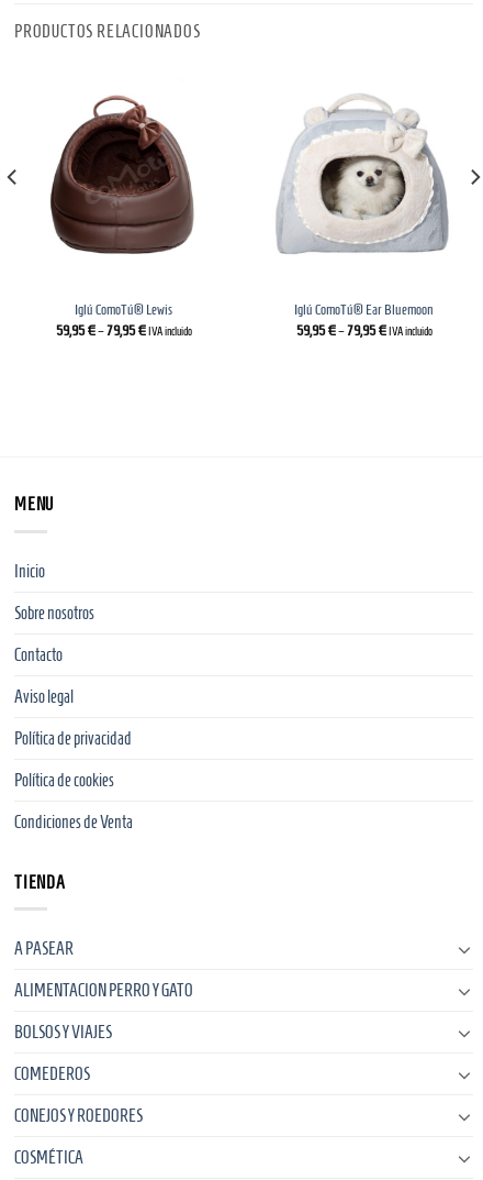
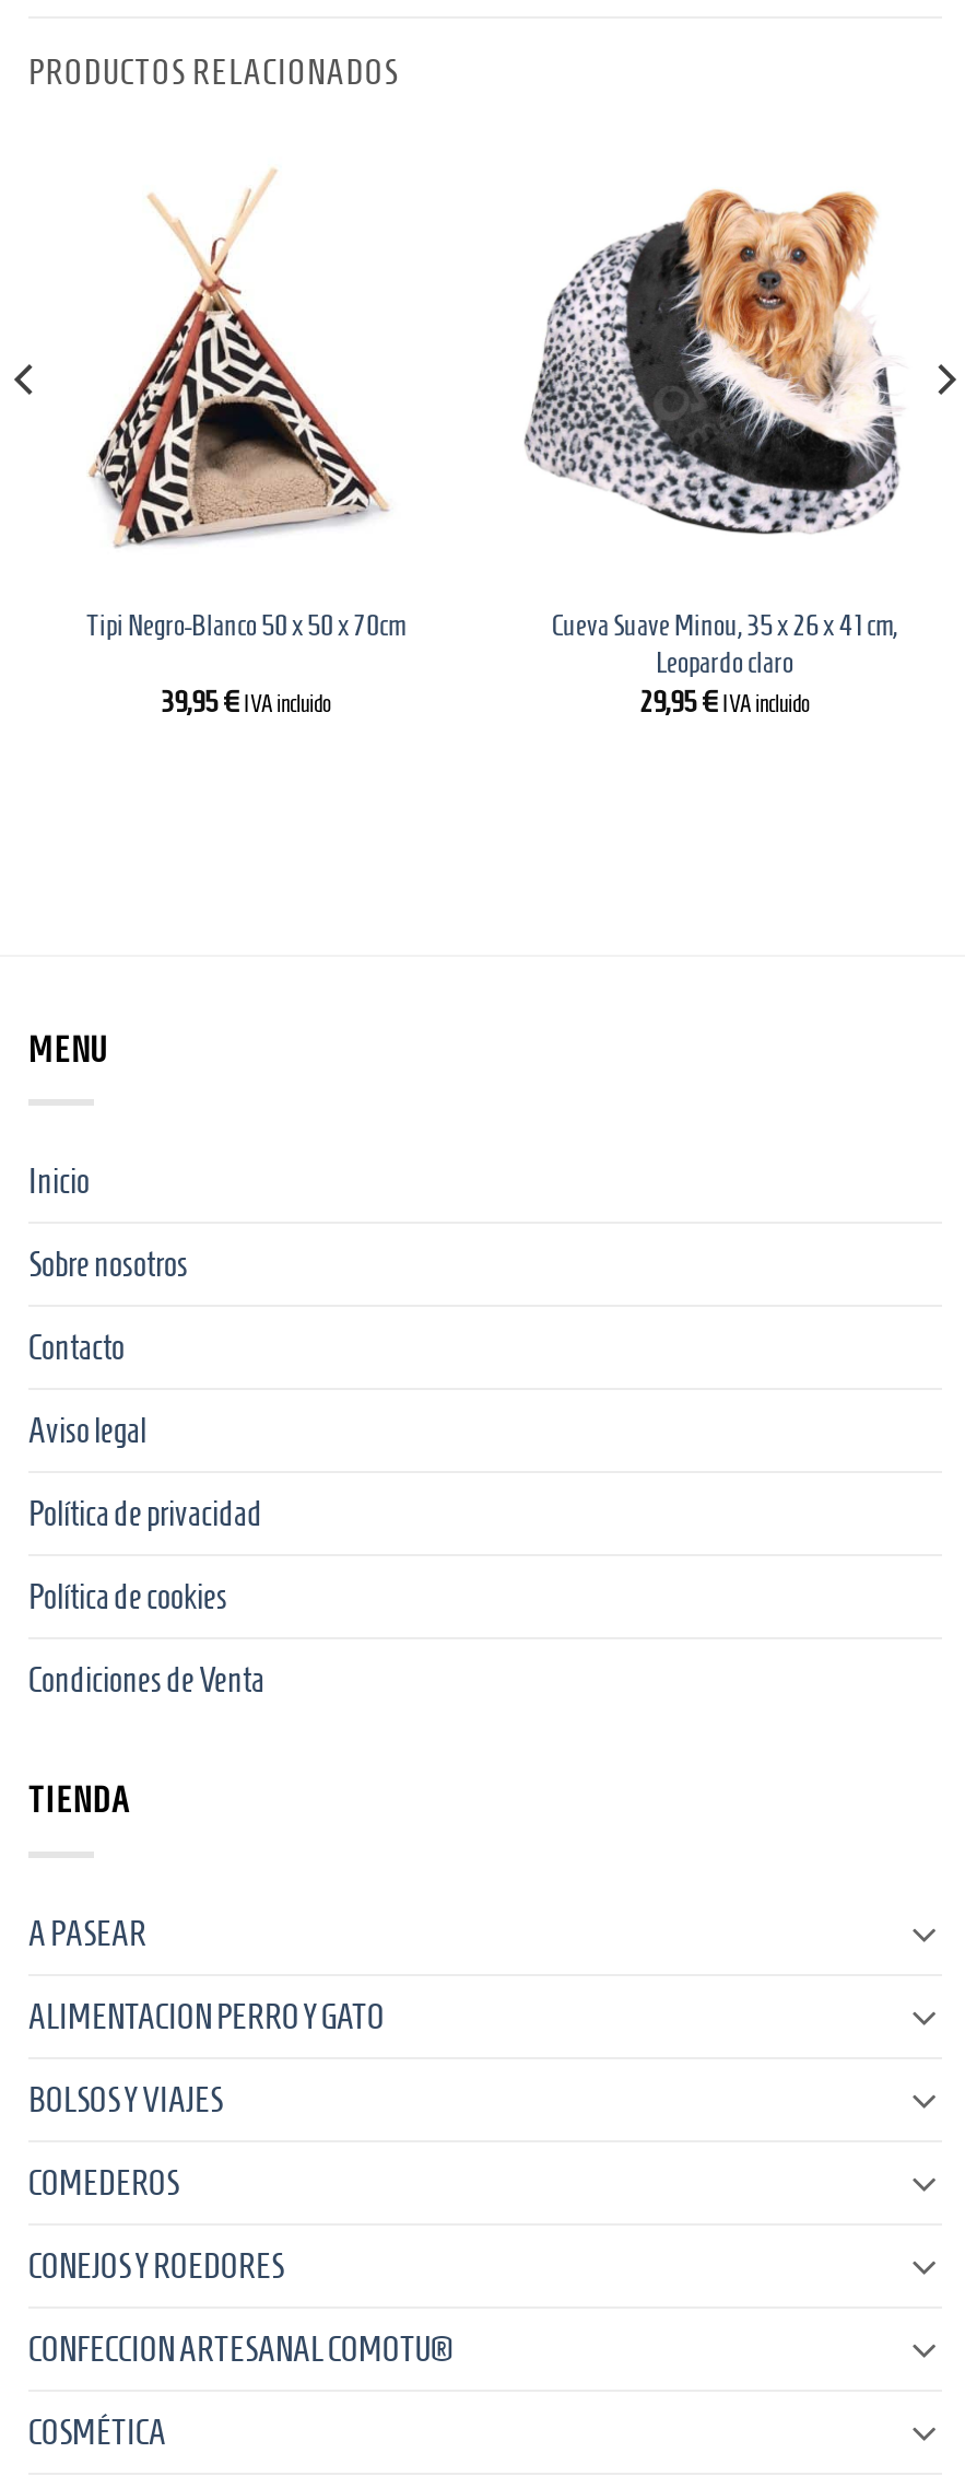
- [image]
+ [image]

- [image]
+ [image]

- Iglú ComoTú® Lewis
- 59,95 €– 79,95 € IVA incluido
+ Tipi Negro-Blanco 50 x 50 x 70cm
+ 39,95 € IVA incluido

- Iglú ComoTú® Ear Bluemoon
- 59,95 €– 79,95 € IVA incluido
+ Cueva Suave Minou, 35 x 26 x 41 cm,
+ Leopardo claro
+ 29,95 € IVA incluido

+ CONFECCION ARTESANAL COMOTU®
